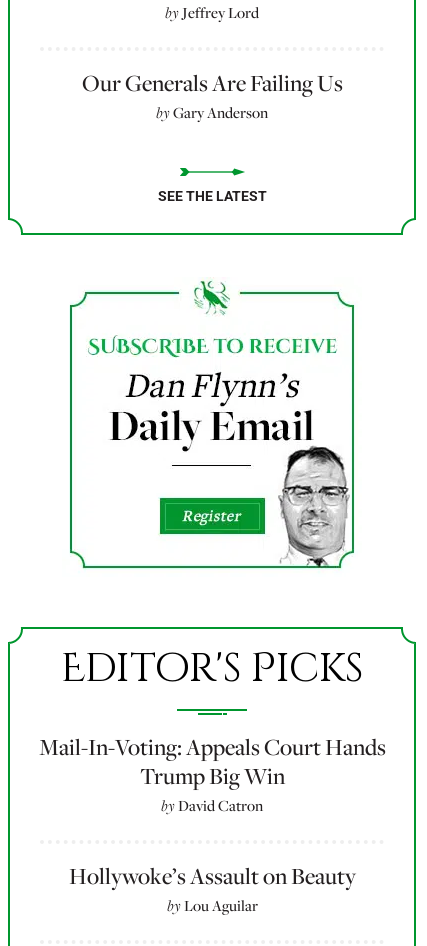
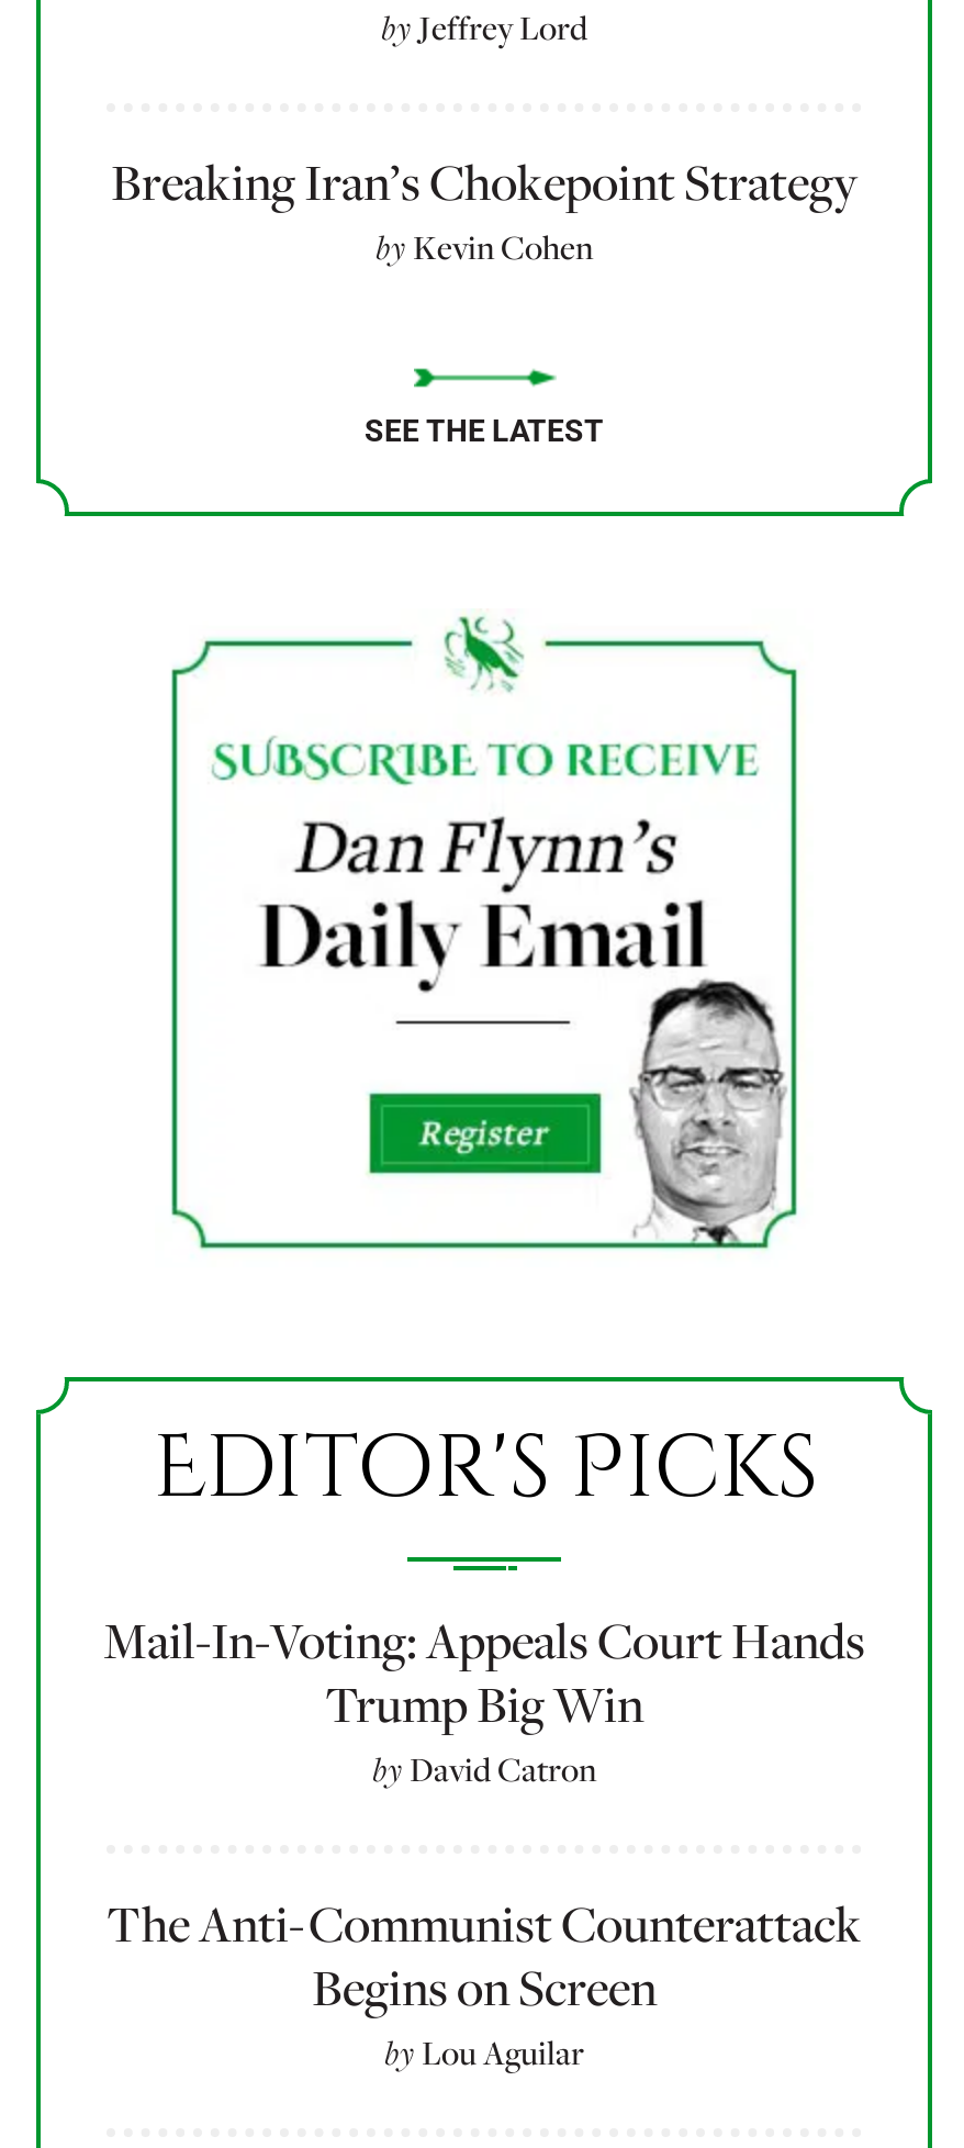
- Our Generals Are Failing Us
- by Gary Anderson
+ Breaking Iran’s Chokepoint Strategy
+ by Kevin Cohen

- Hollywoke’s Assault on Beauty
+ The Anti-Communist Counterattack
+ Begins on Screen
